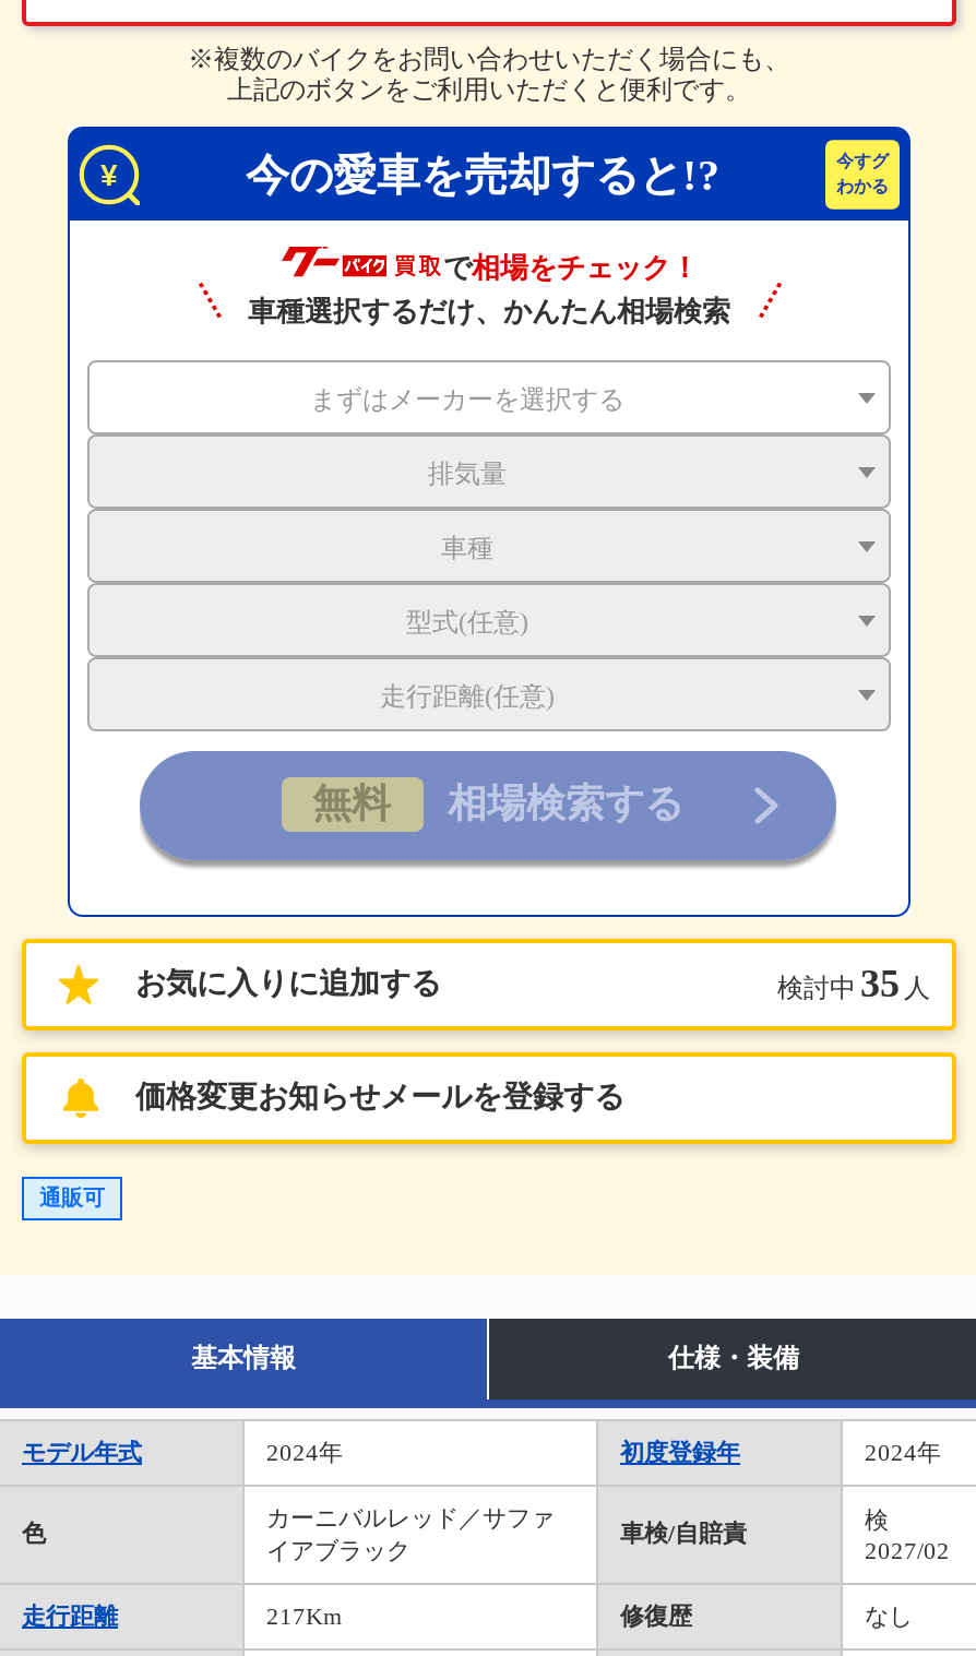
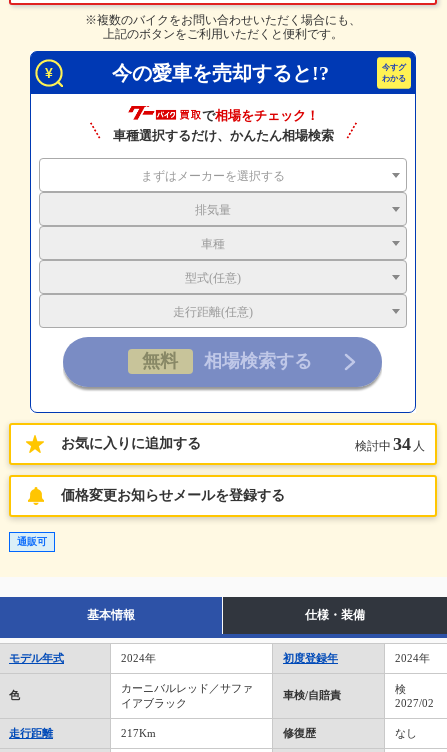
- 検討中 35 人
+ 検討中 34 人
